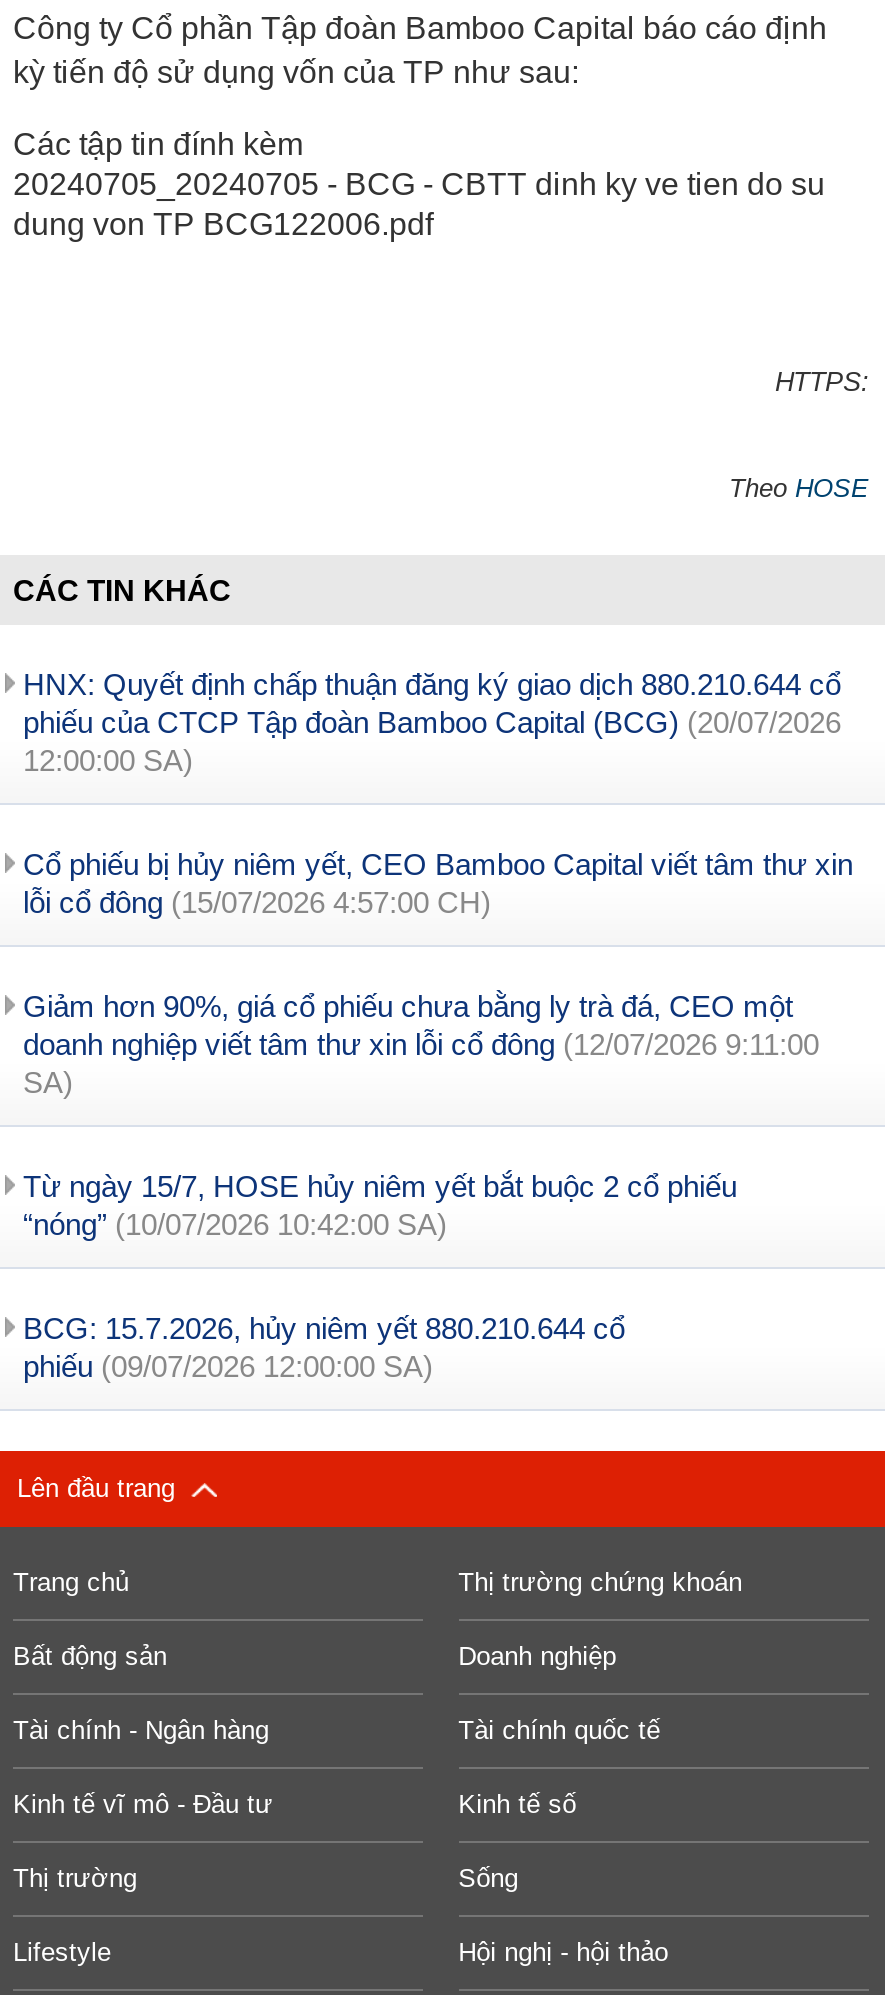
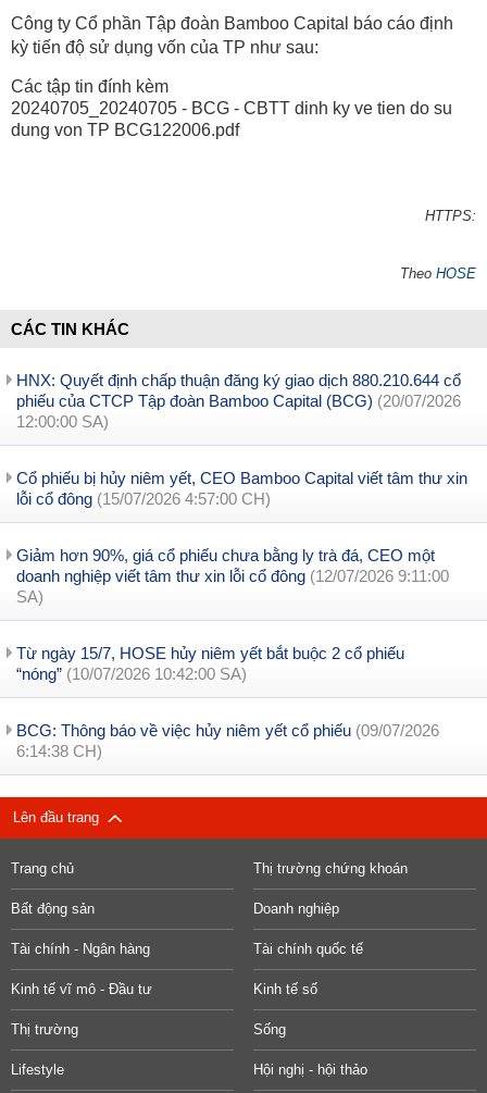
- BCG: 15.7.2026, hủy niêm yết 880.210.644 cổ
- phiếu (09/07/2026 12:00:00 SA)
+ BCG: Thông báo về việc hủy niêm yết cổ phiếu (09/07/2026
+ 6:14:38 CH)
